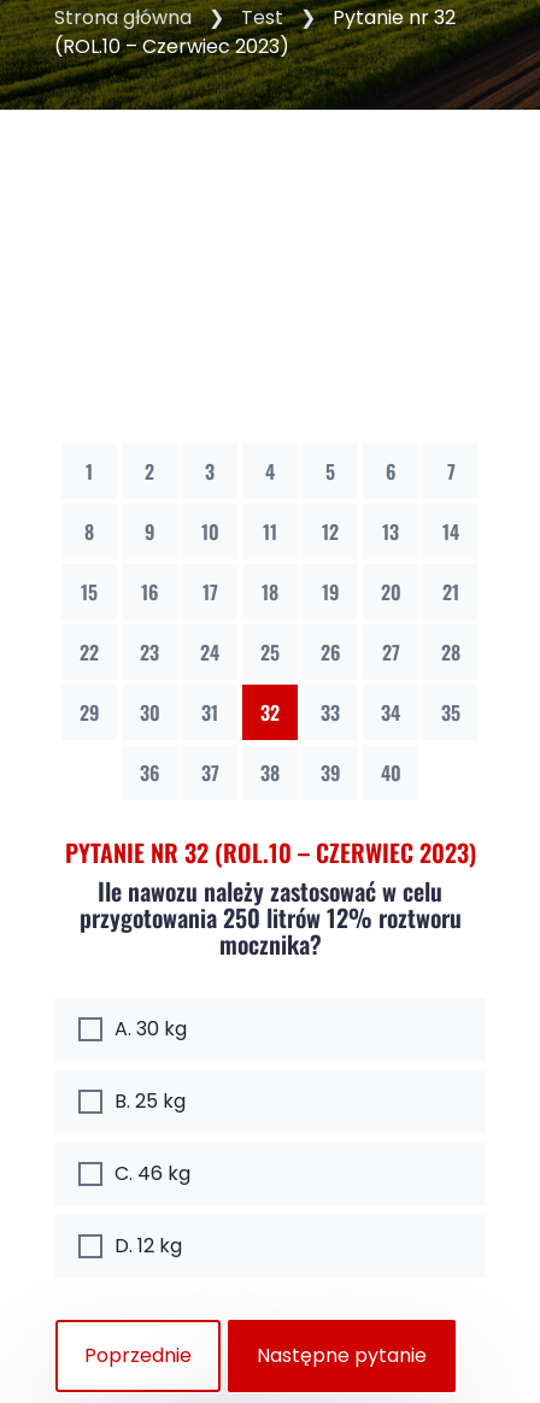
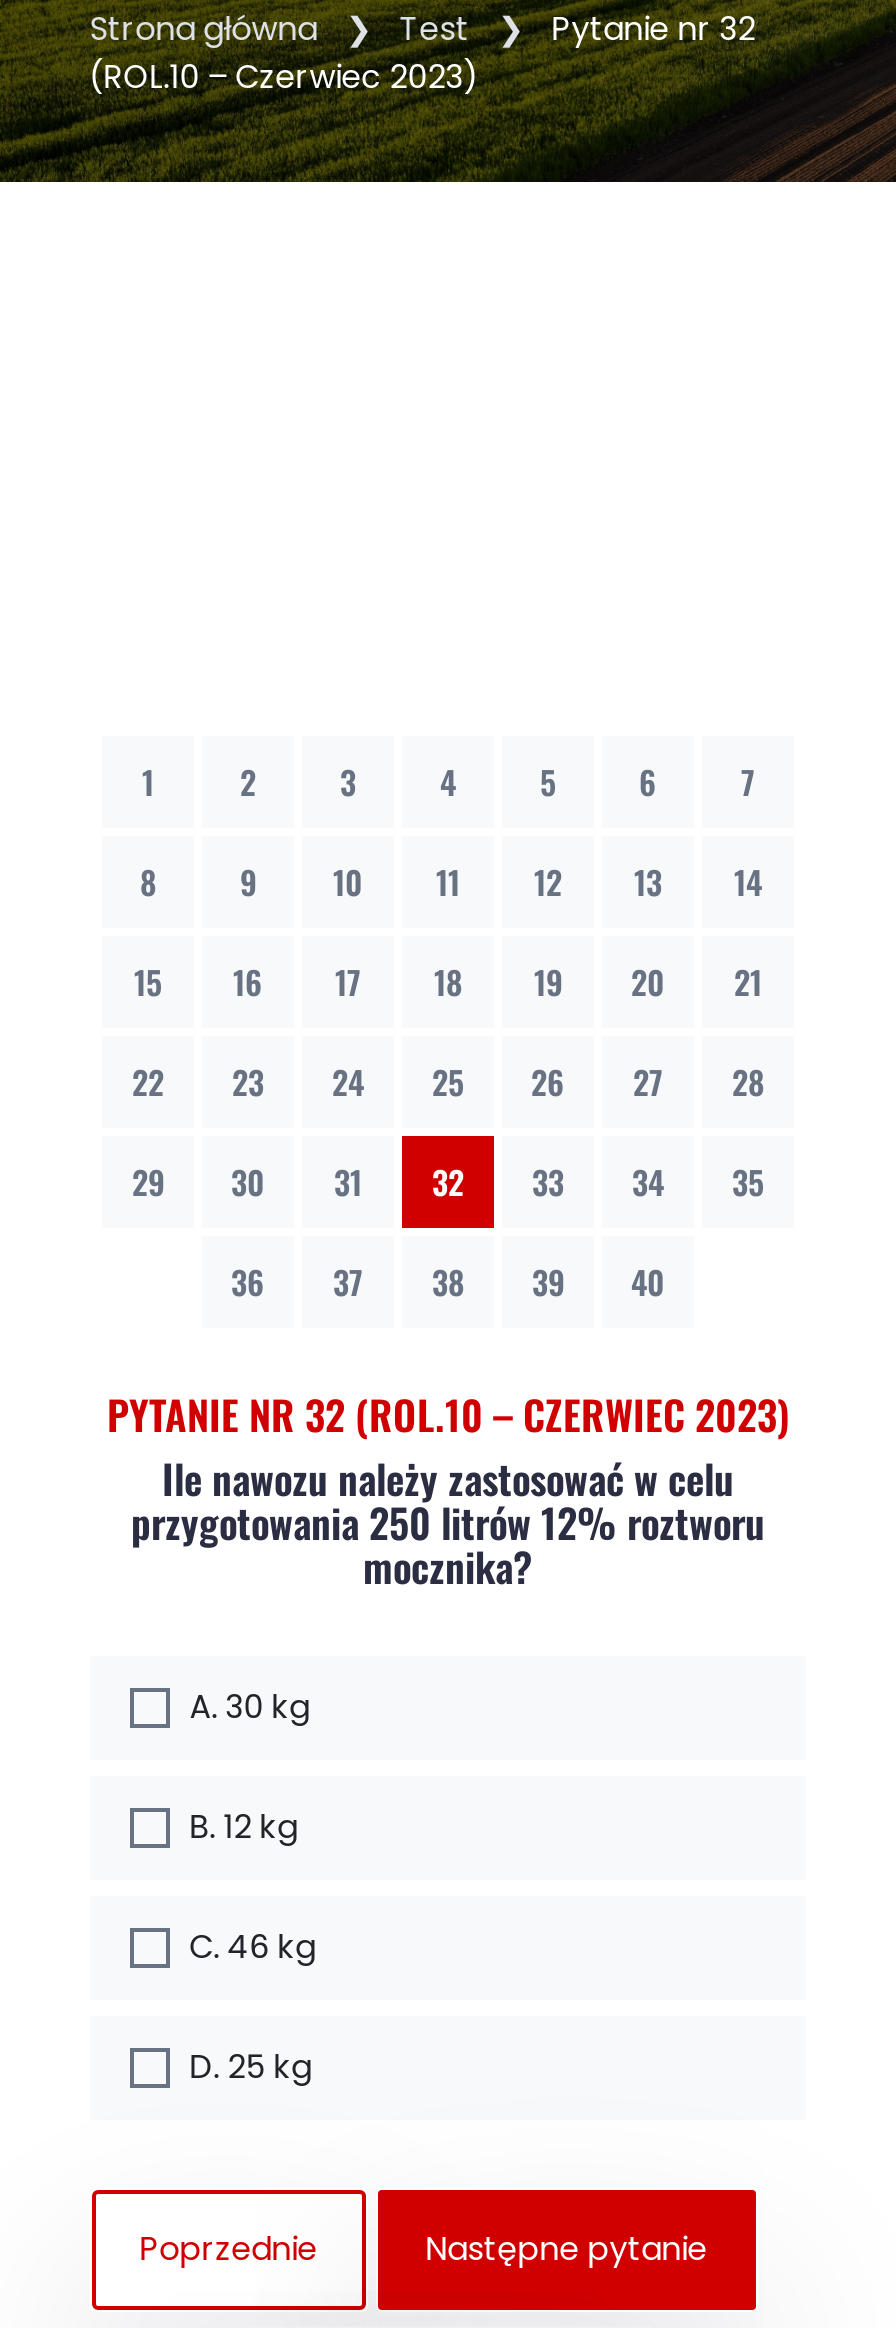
- B. 25 kg
+ B. 12 kg

- D. 12 kg
+ D. 25 kg
